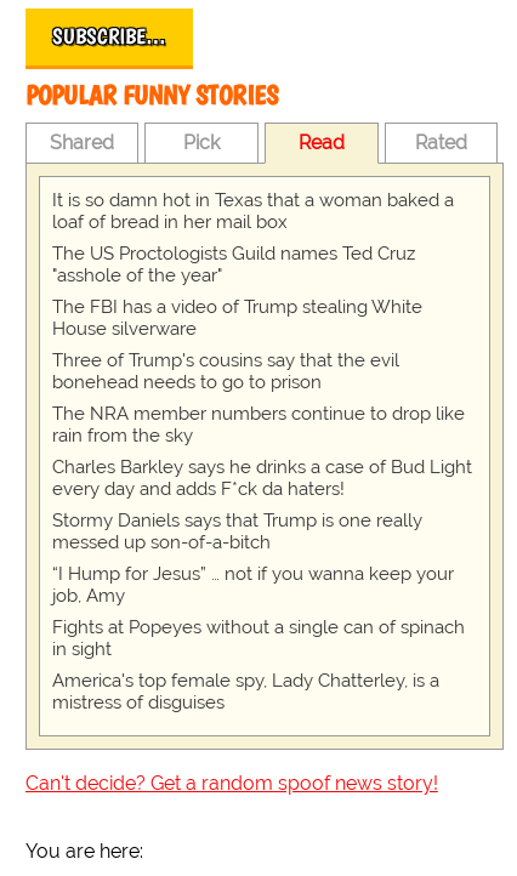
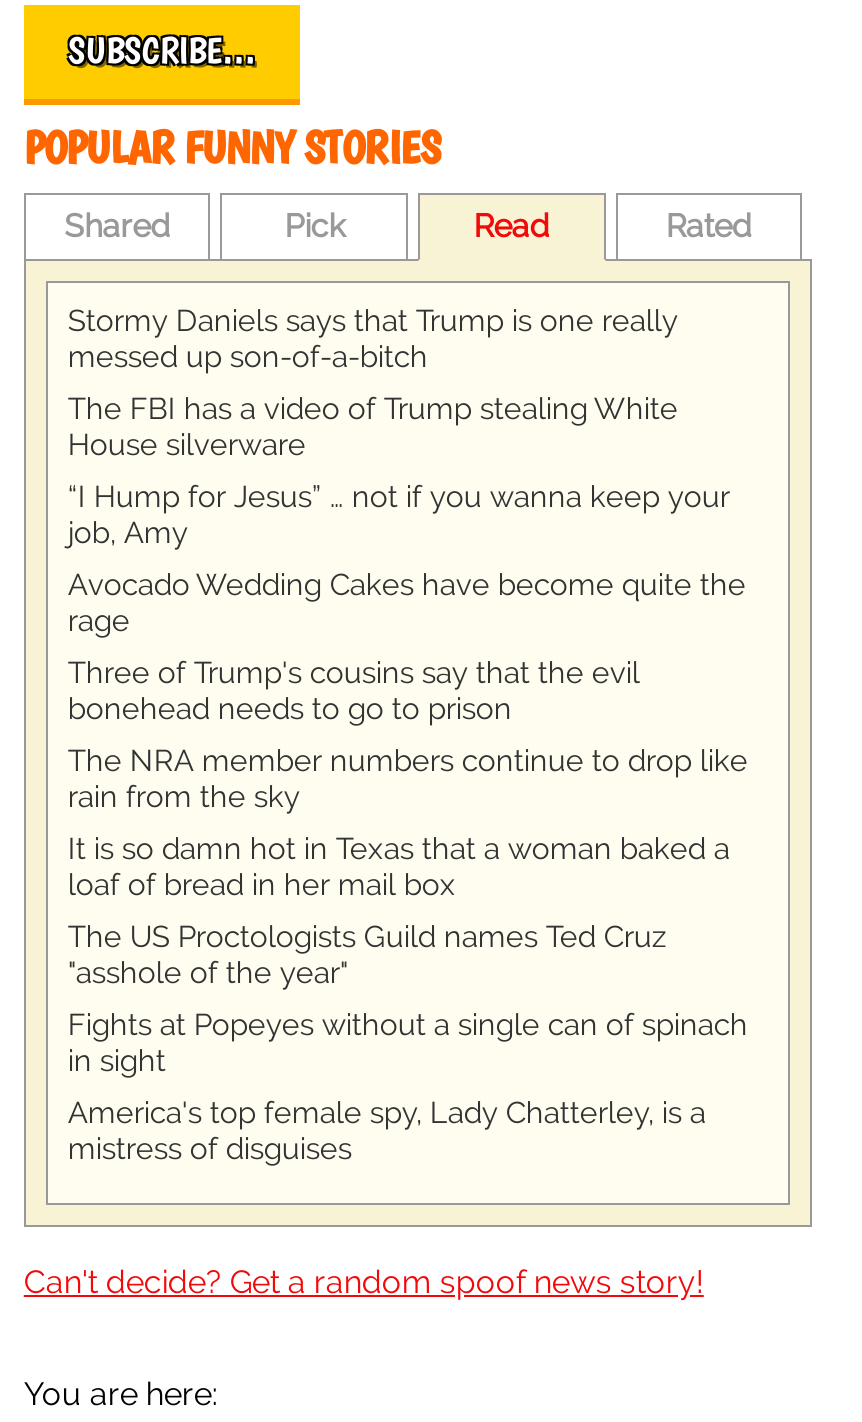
+ Avocado Wedding Cakes have become quite the
+ rage

moved down: It is so damn hot in Texas that a woman baked a | loaf of bread in her mail box | The US Proctologists Guild names Ted Cruz | "asshole of the year"

moved up: The FBI has a video of Trump stealing White | House silverware | Three of Trump's cousins say that the evil | bonehead needs to go to prison | The NRA member numbers continue to drop like | rain from the sky

- Charles Barkley says he drinks a case of Bud Light
- every day and adds F*ck da haters!

moved up: Stormy Daniels says that Trump is one really | messed up son-of-a-bitch | “I Hump for Jesus” … not if you wanna keep your | job, Amy
